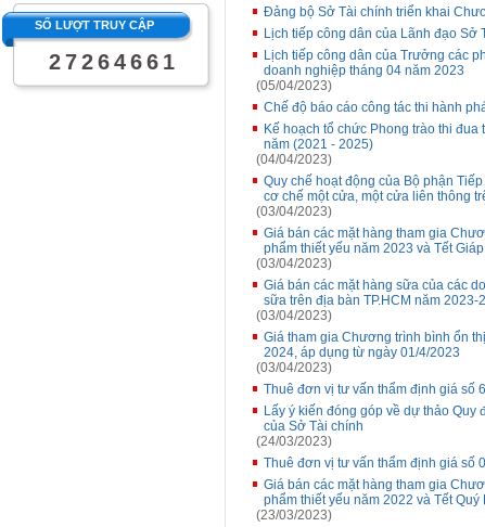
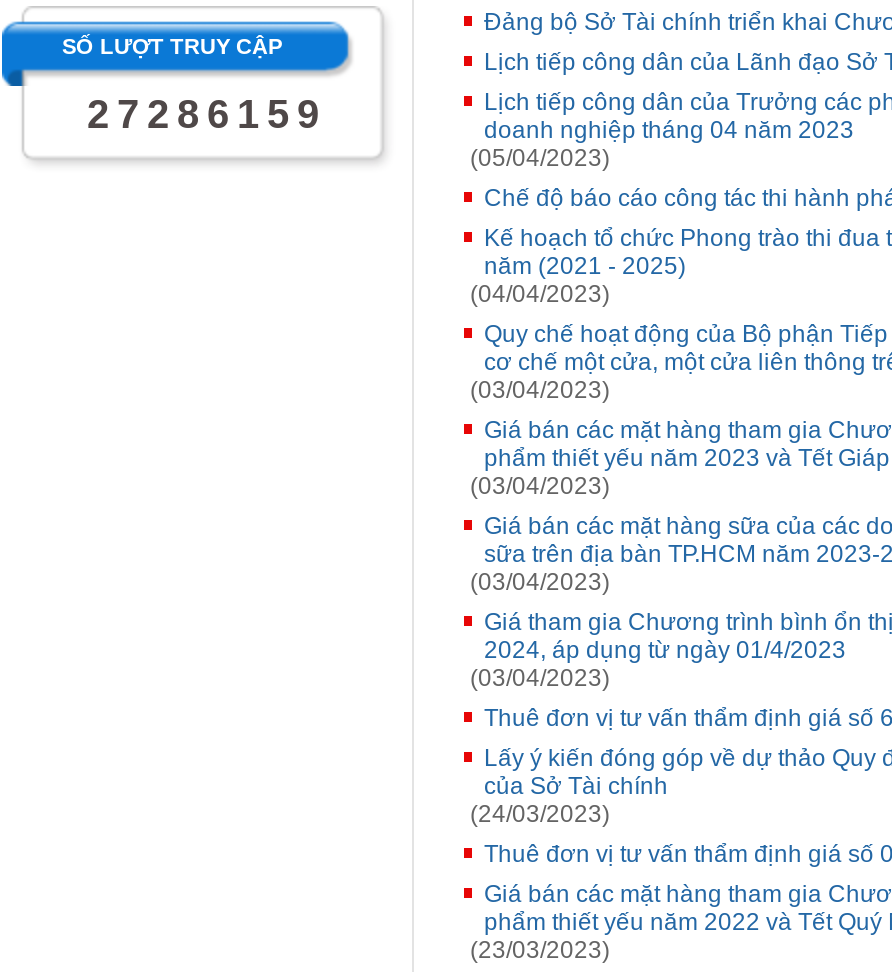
- 2 7 2 6 4 6 6 1
+ 2 7 2 8 6 1 5 9
